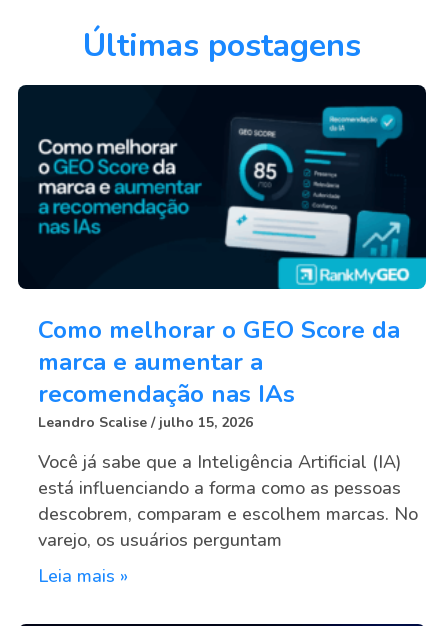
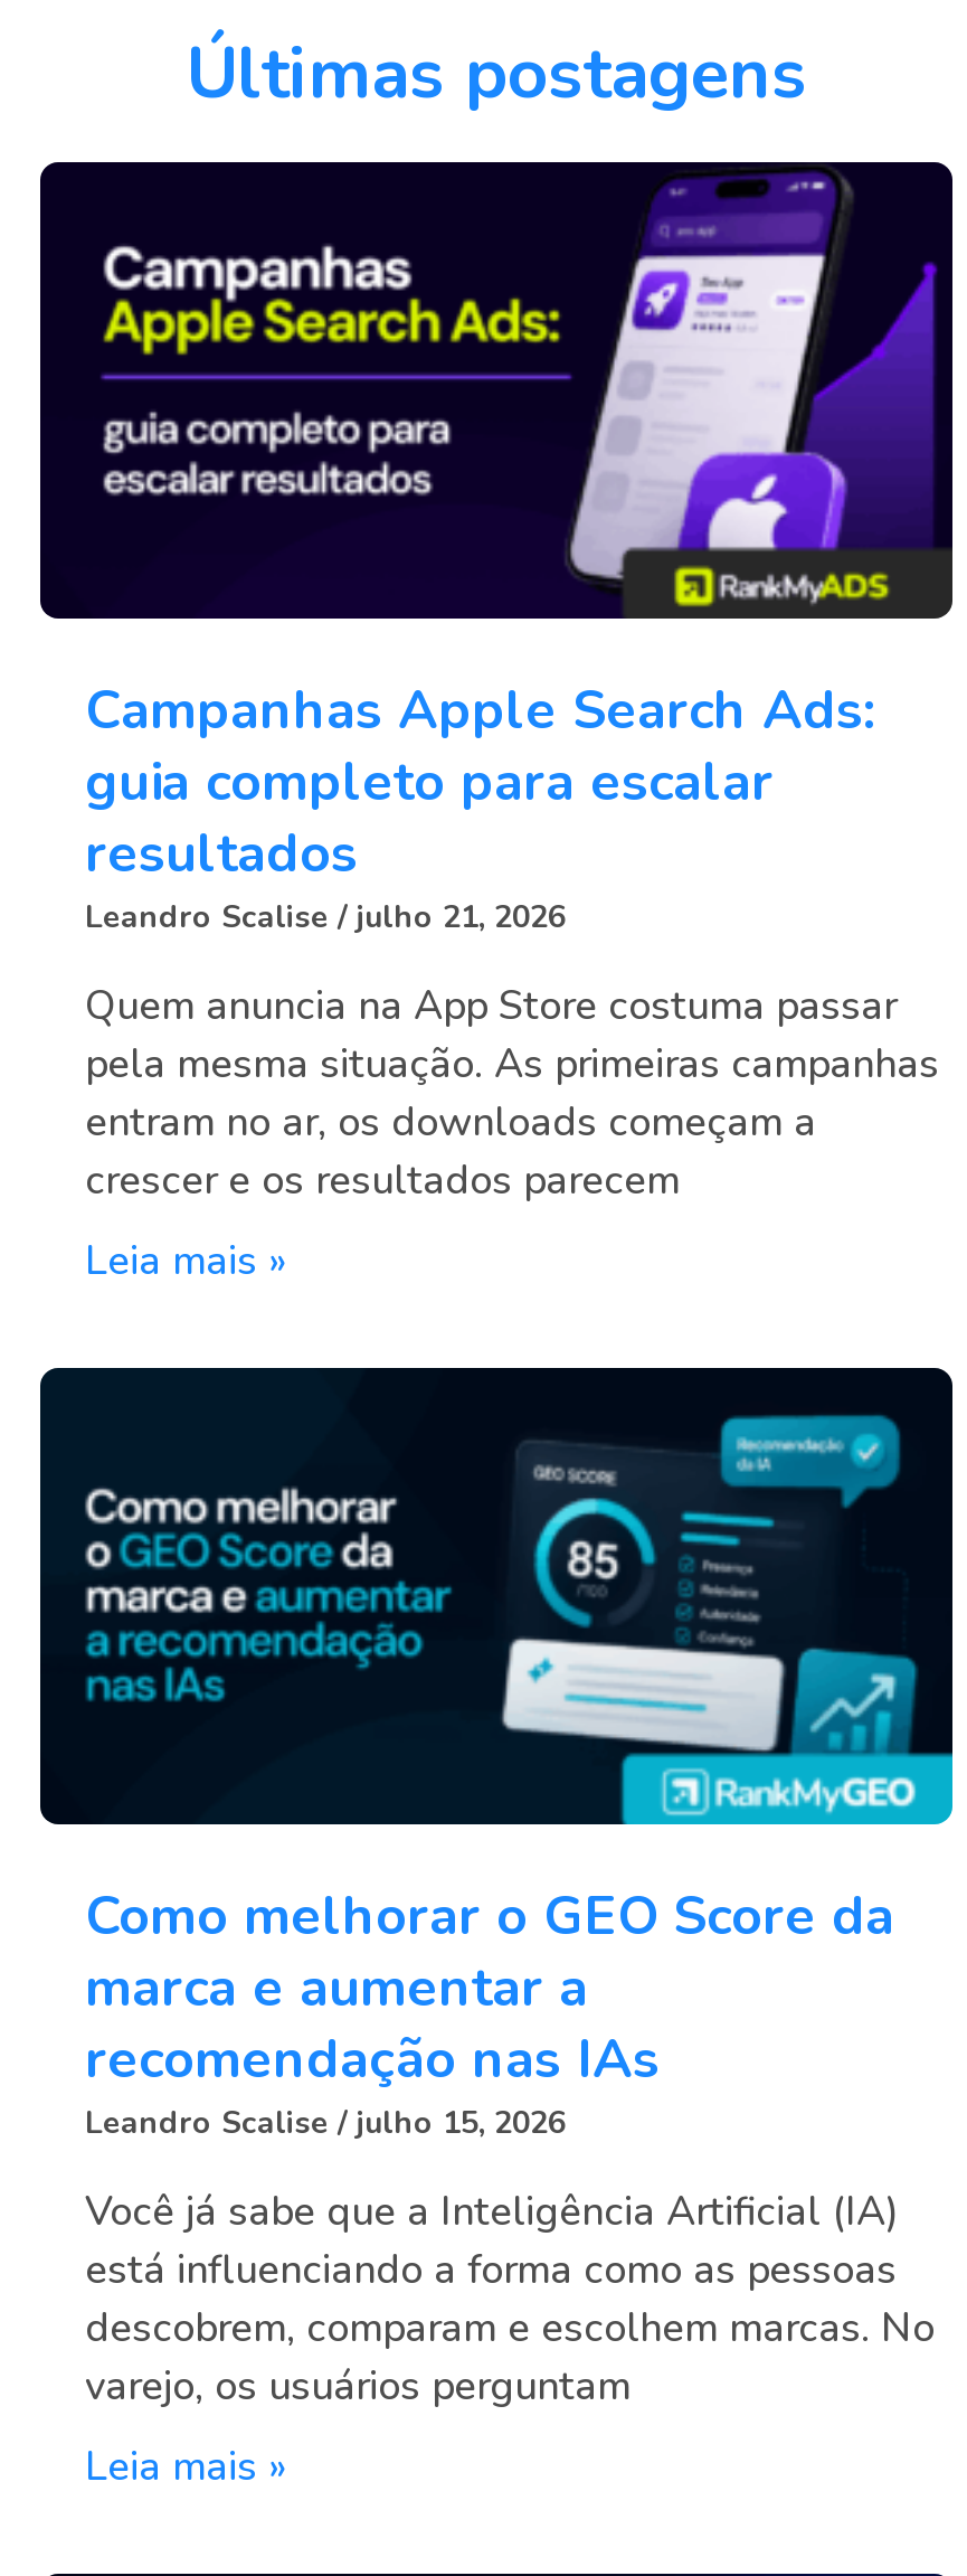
+ [image]
+ Campanhas Apple Search Ads:
+ guia completo para escalar
+ resultados
+ Leandro Scalise julho 21, 2026
+ Quem anuncia na App Store costuma passar
+ pela mesma situação. As primeiras campanhas
+ entram no ar, os downloads começam a
+ crescer e os resultados parecem
+ Leia mais »
